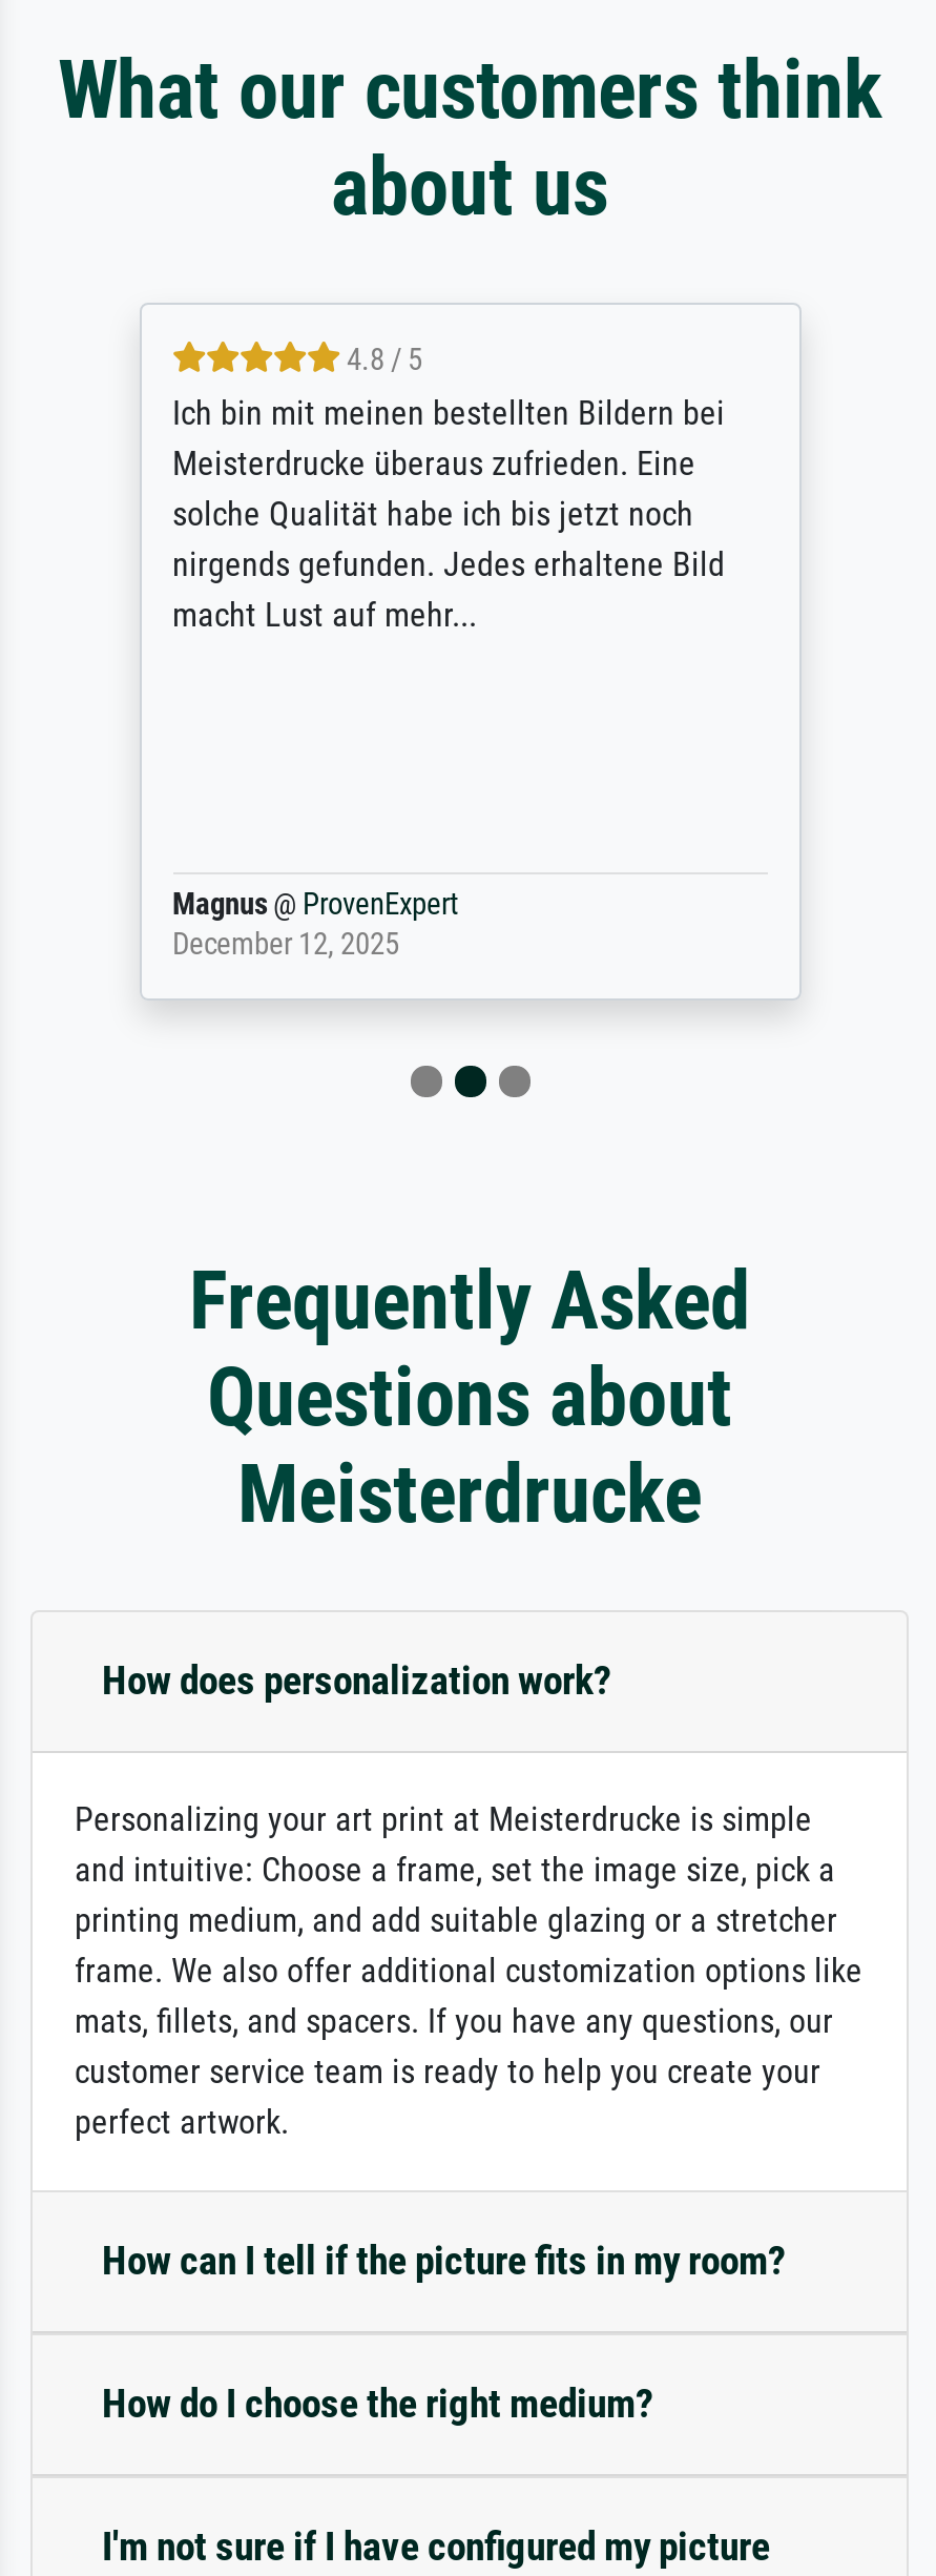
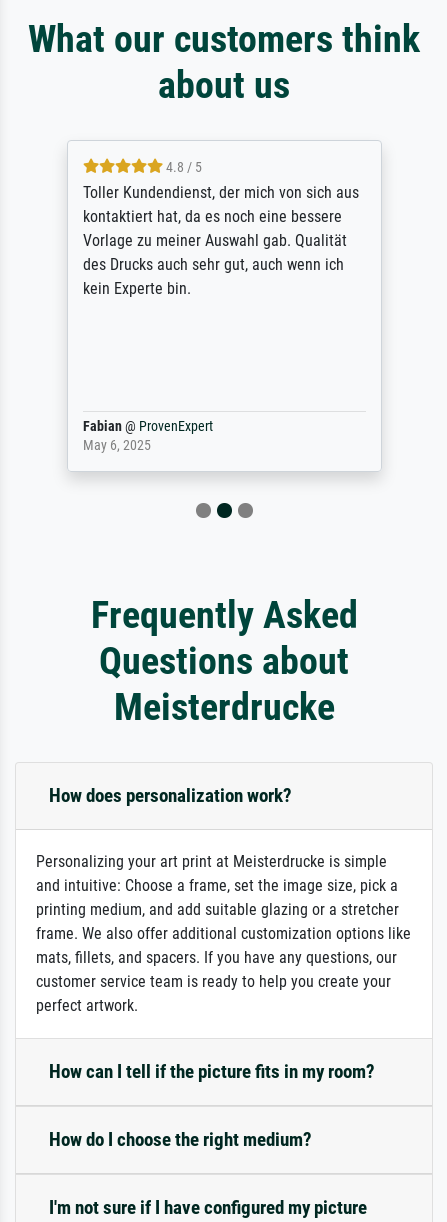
- Ich bin mit meinen bestellten Bildern bei
- Meisterdrucke überaus zufrieden. Eine
- solche Qualität habe ich bis jetzt noch
- nirgends gefunden. Jedes erhaltene Bild
- macht Lust auf mehr...
+ Toller Kundendienst, der mich von sich aus
+ kontaktiert hat, da es noch eine bessere
+ Vorlage zu meiner Auswahl gab. Qualität
+ des Drucks auch sehr gut, auch wenn ich
+ kein Experte bin.

- Magnus @ ProvenExpert
- December 12, 2025
+ Fabian @ ProvenExpert
+ May 6, 2025
